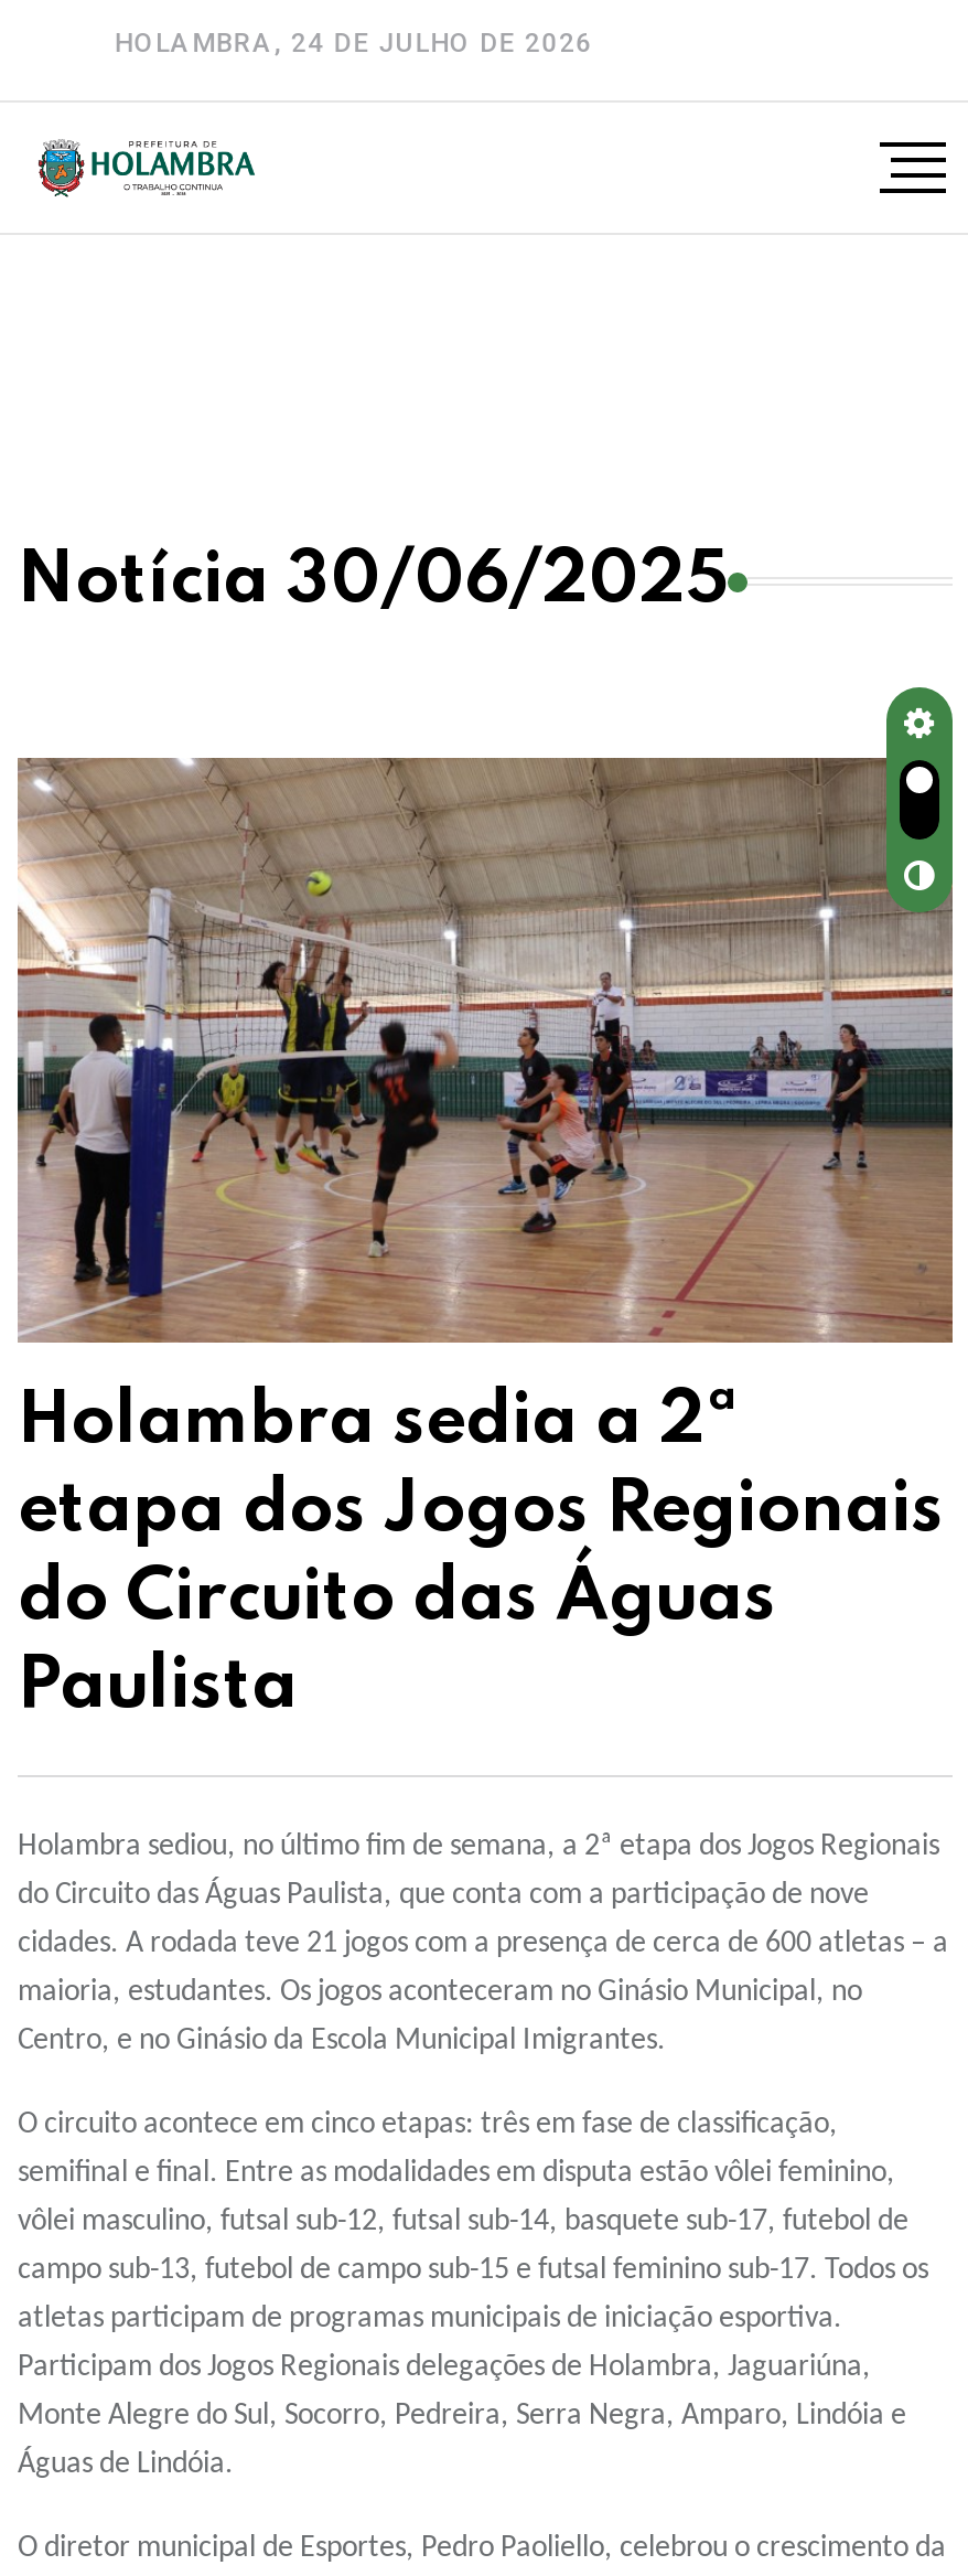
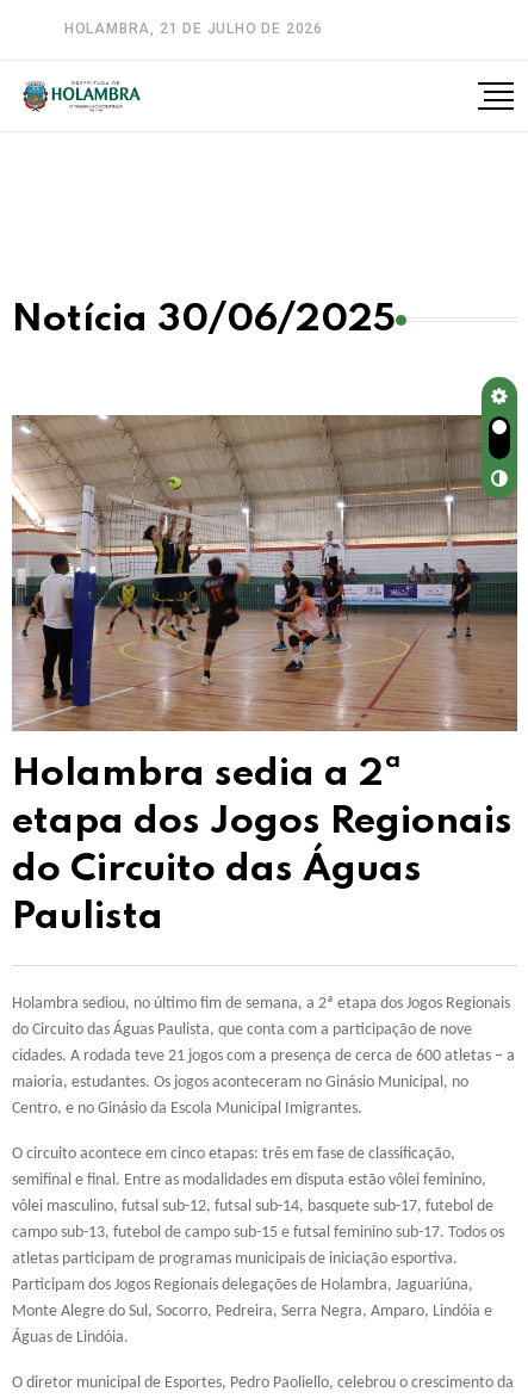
- HOLAMBRA, 24 DE JULHO DE 2026
+ HOLAMBRA, 21 DE JULHO DE 2026
